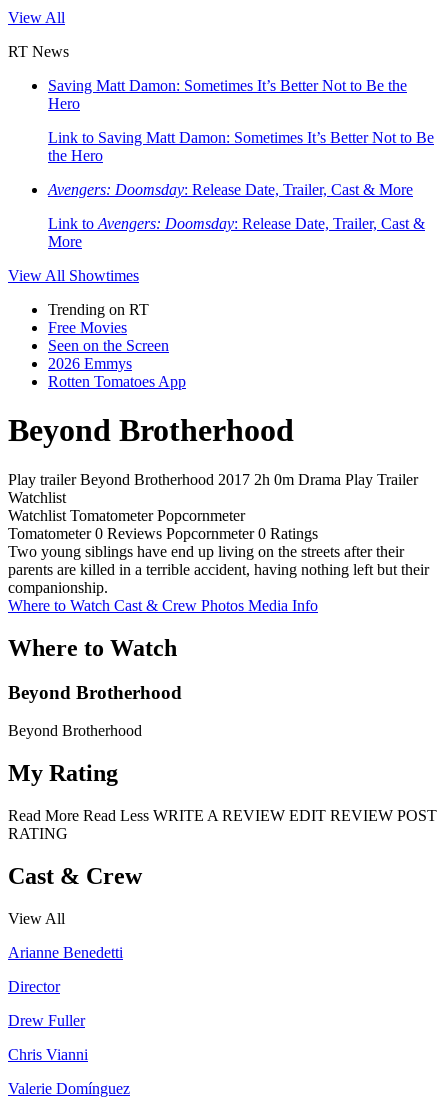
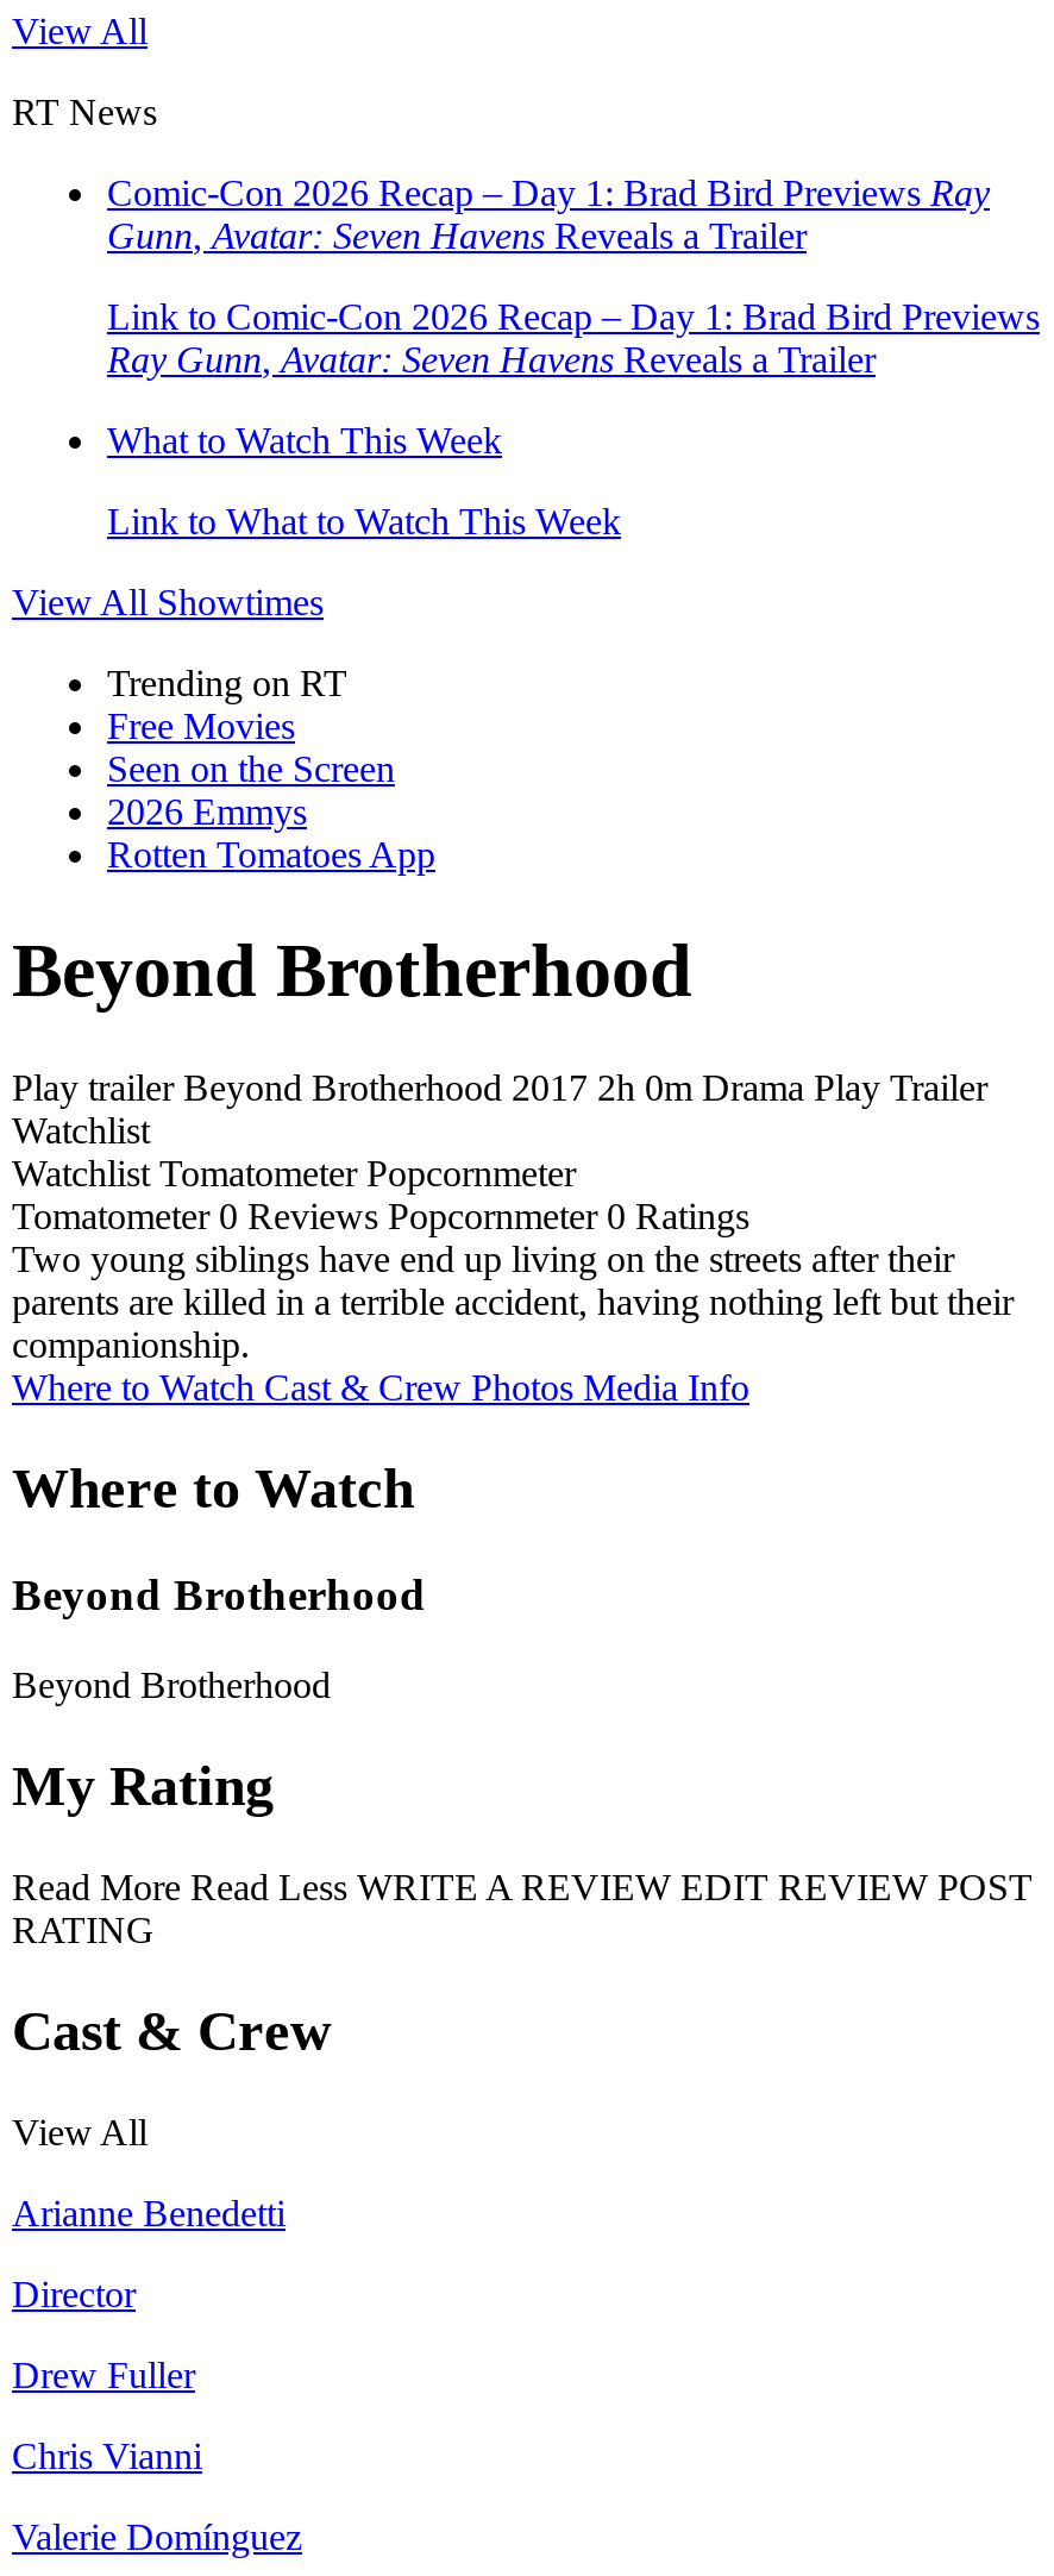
- Saving Matt Damon: Sometimes It’s Better Not to Be the
- Hero
+ Comic-Con 2026 Recap – Day 1: Brad Bird Previews Ray
+ Gunn, Avatar: Seven Havens Reveals a Trailer

- Link to Saving Matt Damon: Sometimes It’s Better Not to Be
- the Hero
+ Link to Comic-Con 2026 Recap – Day 1: Brad Bird Previews
+ Ray Gunn, Avatar: Seven Havens Reveals a Trailer

- Avengers: Doomsday: Release Date, Trailer, Cast & More
+ What to Watch This Week

- Link to Avengers: Doomsday: Release Date, Trailer, Cast &
- More
+ Link to What to Watch This Week
